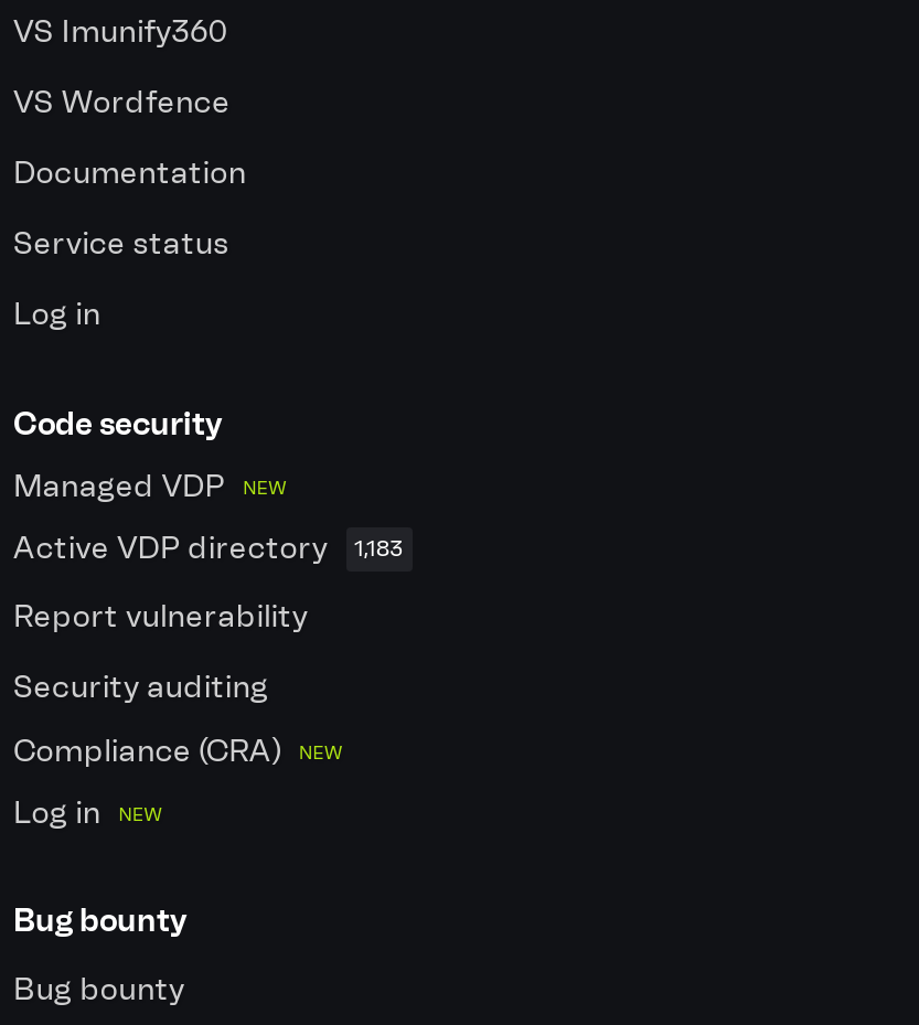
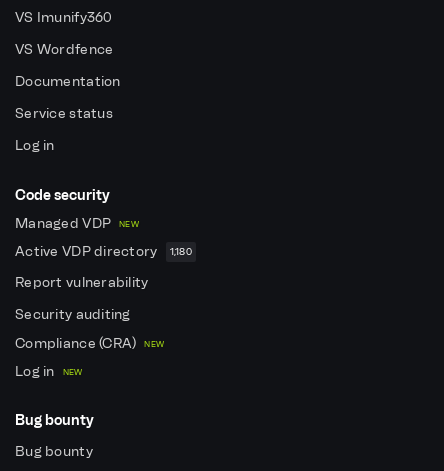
- Active VDP directory 1,183
+ Active VDP directory 1,180
